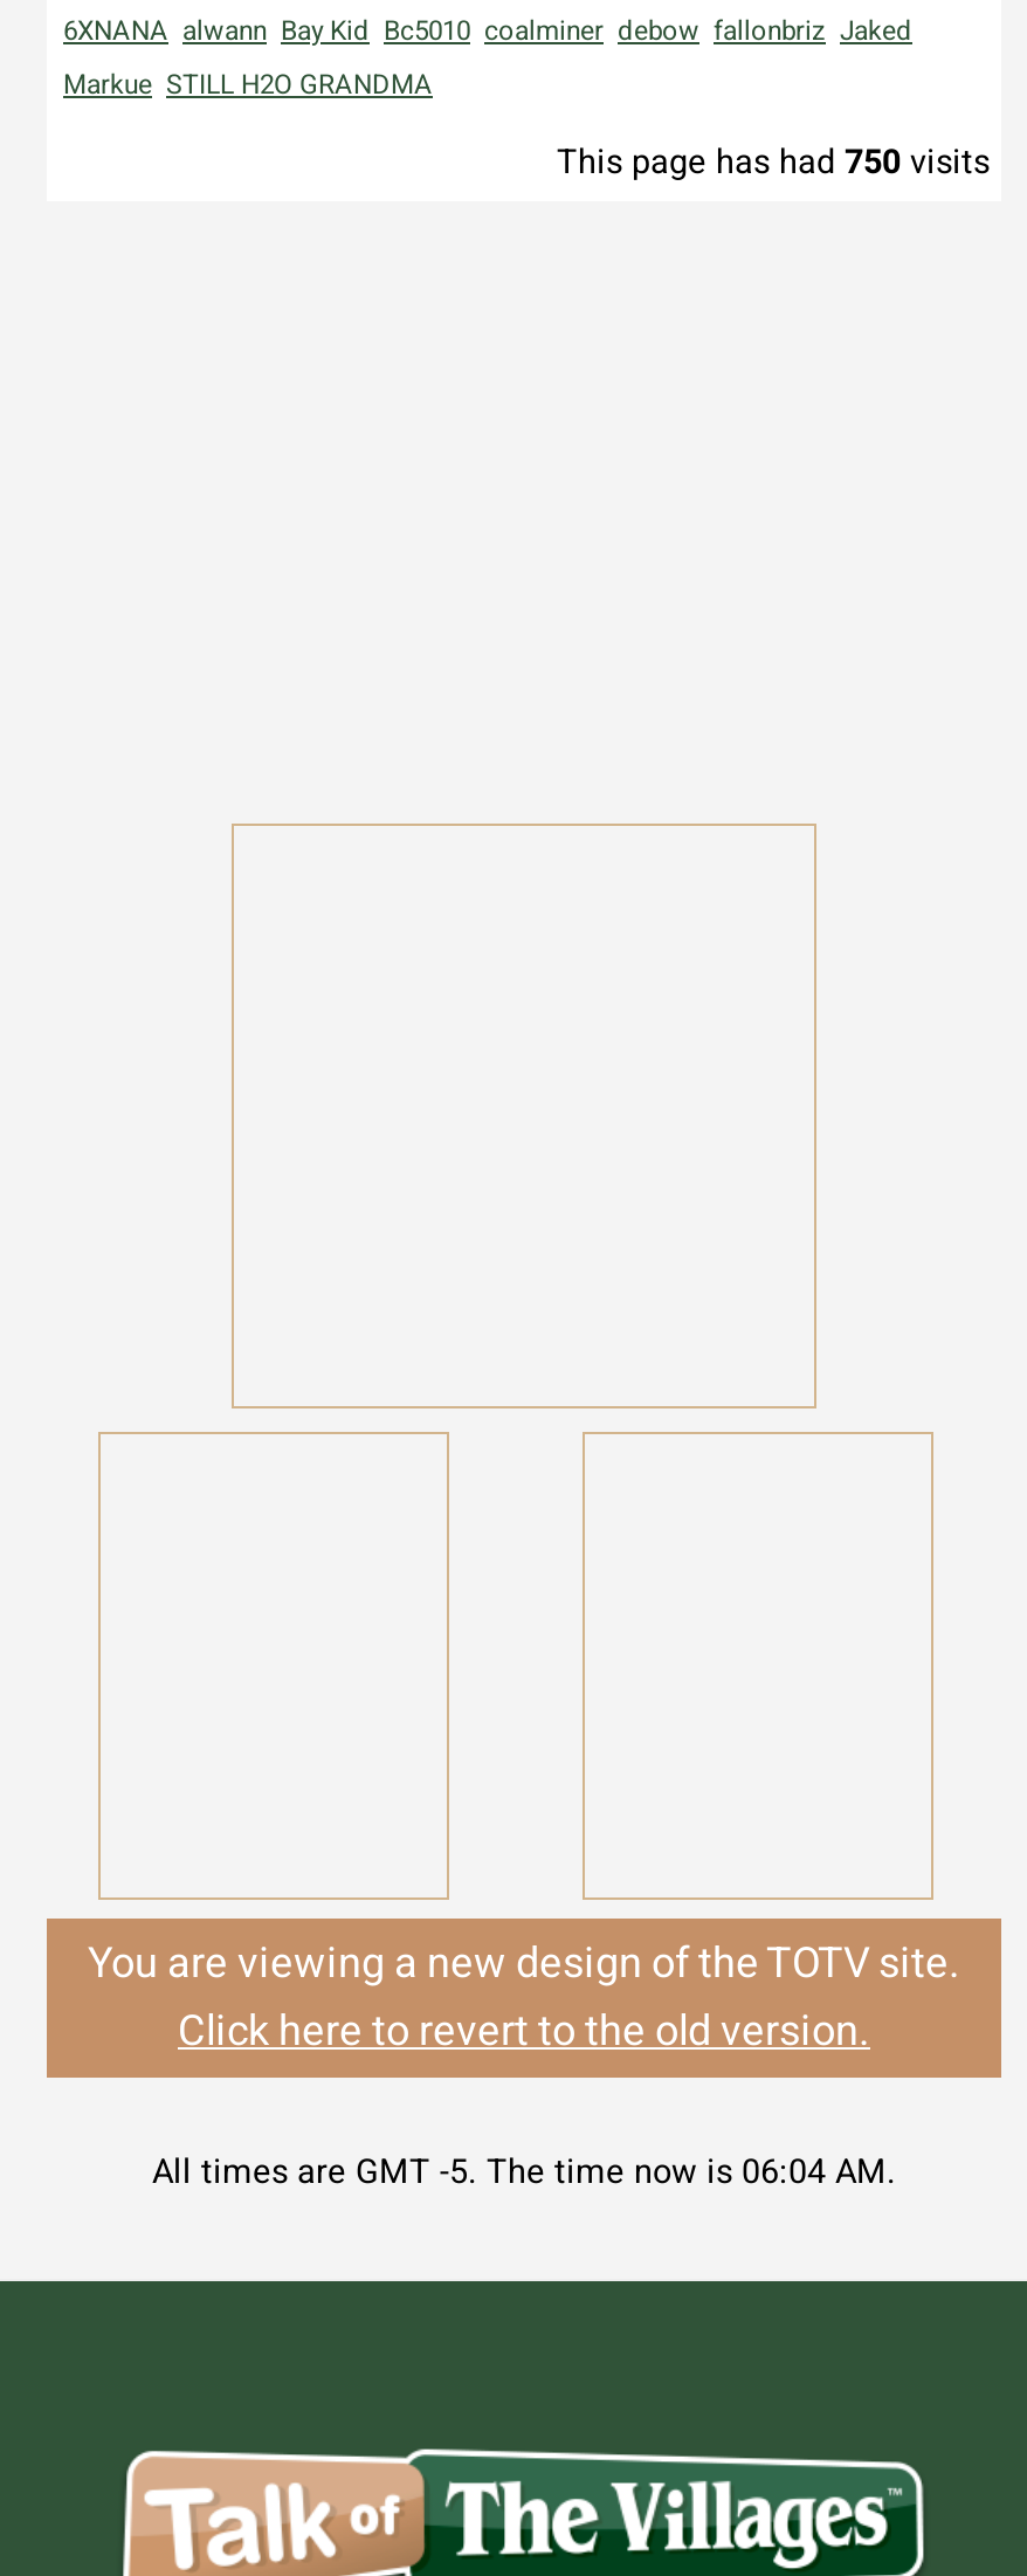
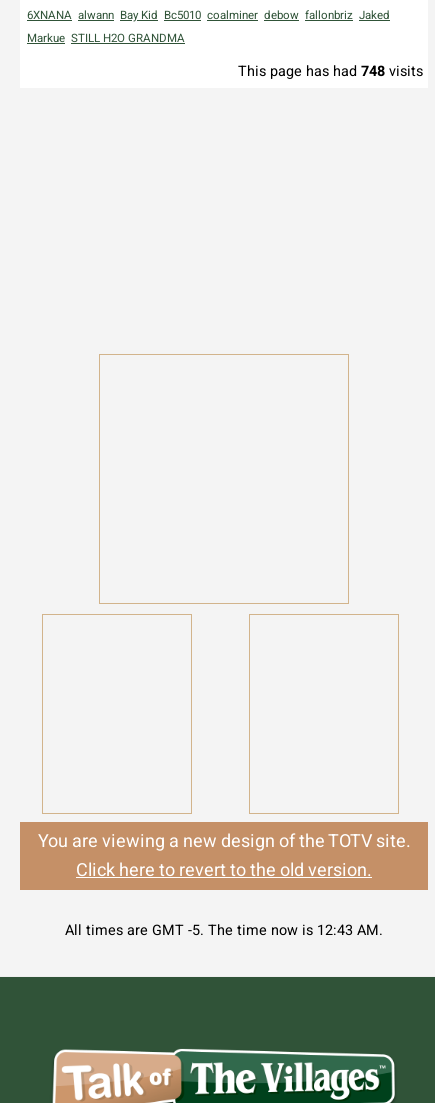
- This page has had 750 visits
+ This page has had 748 visits

- All times are GMT -5. The time now is 06:04 AM.
+ All times are GMT -5. The time now is 12:43 AM.
